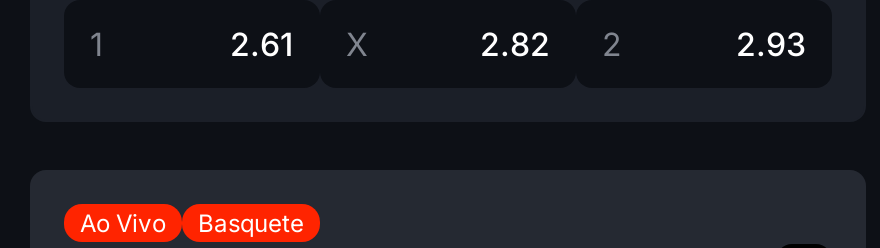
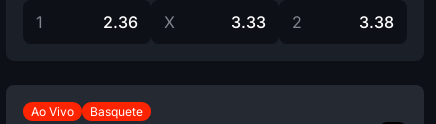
- 2.61 X
+ 2.36 X

- 2.82 2
+ 3.33 2

- 2.93
+ 3.38
